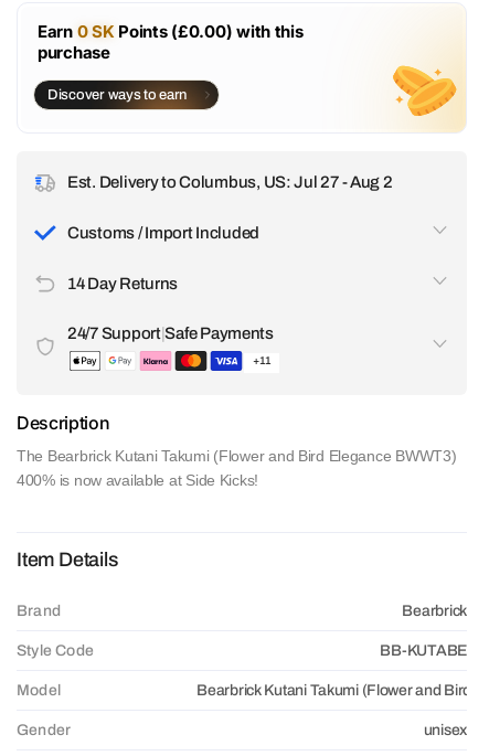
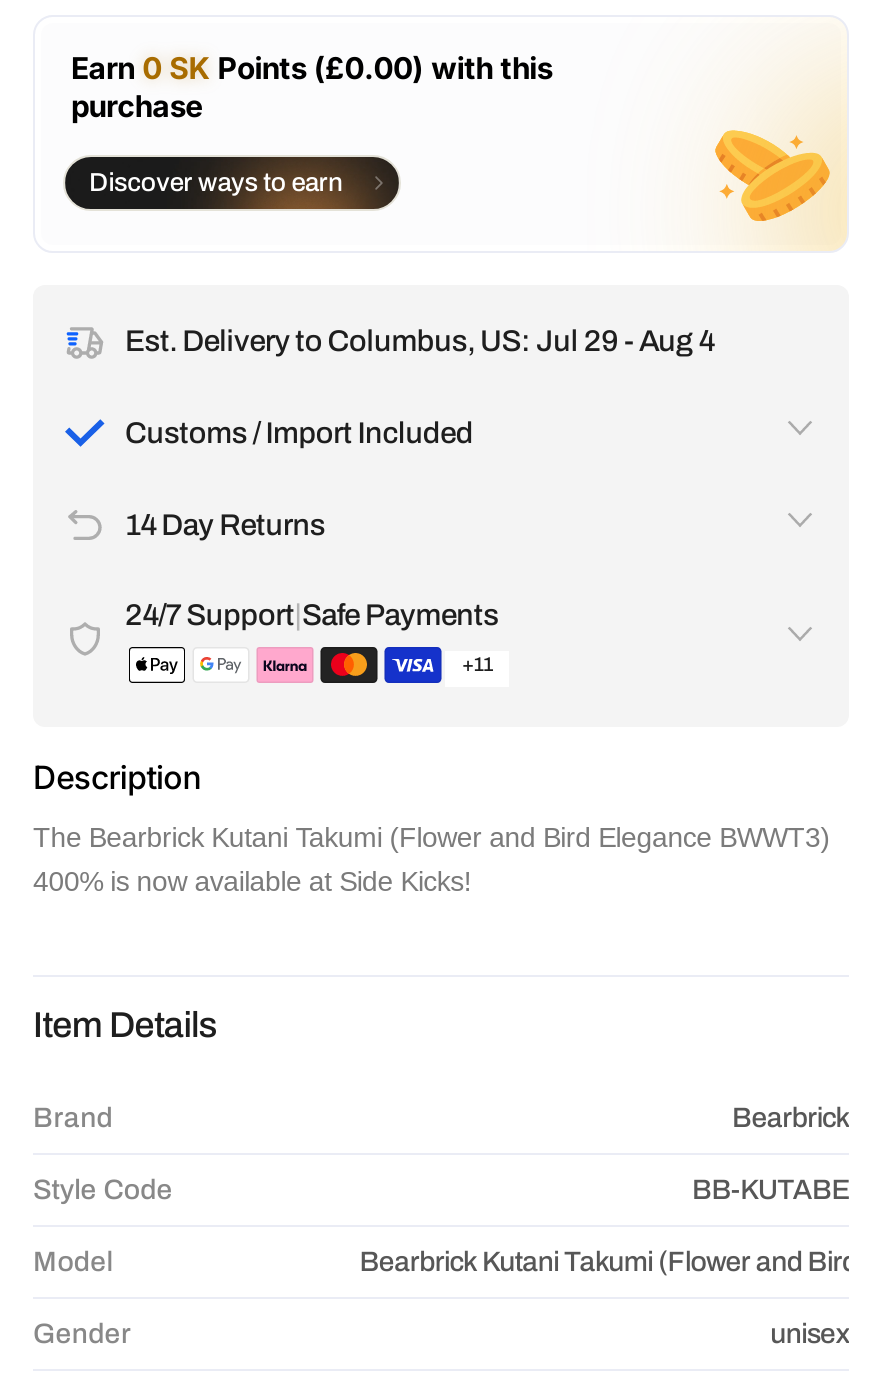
- Est. Delivery to Columbus, US: Jul 27 - Aug 2
+ Est. Delivery to Columbus, US: Jul 29 - Aug 4
